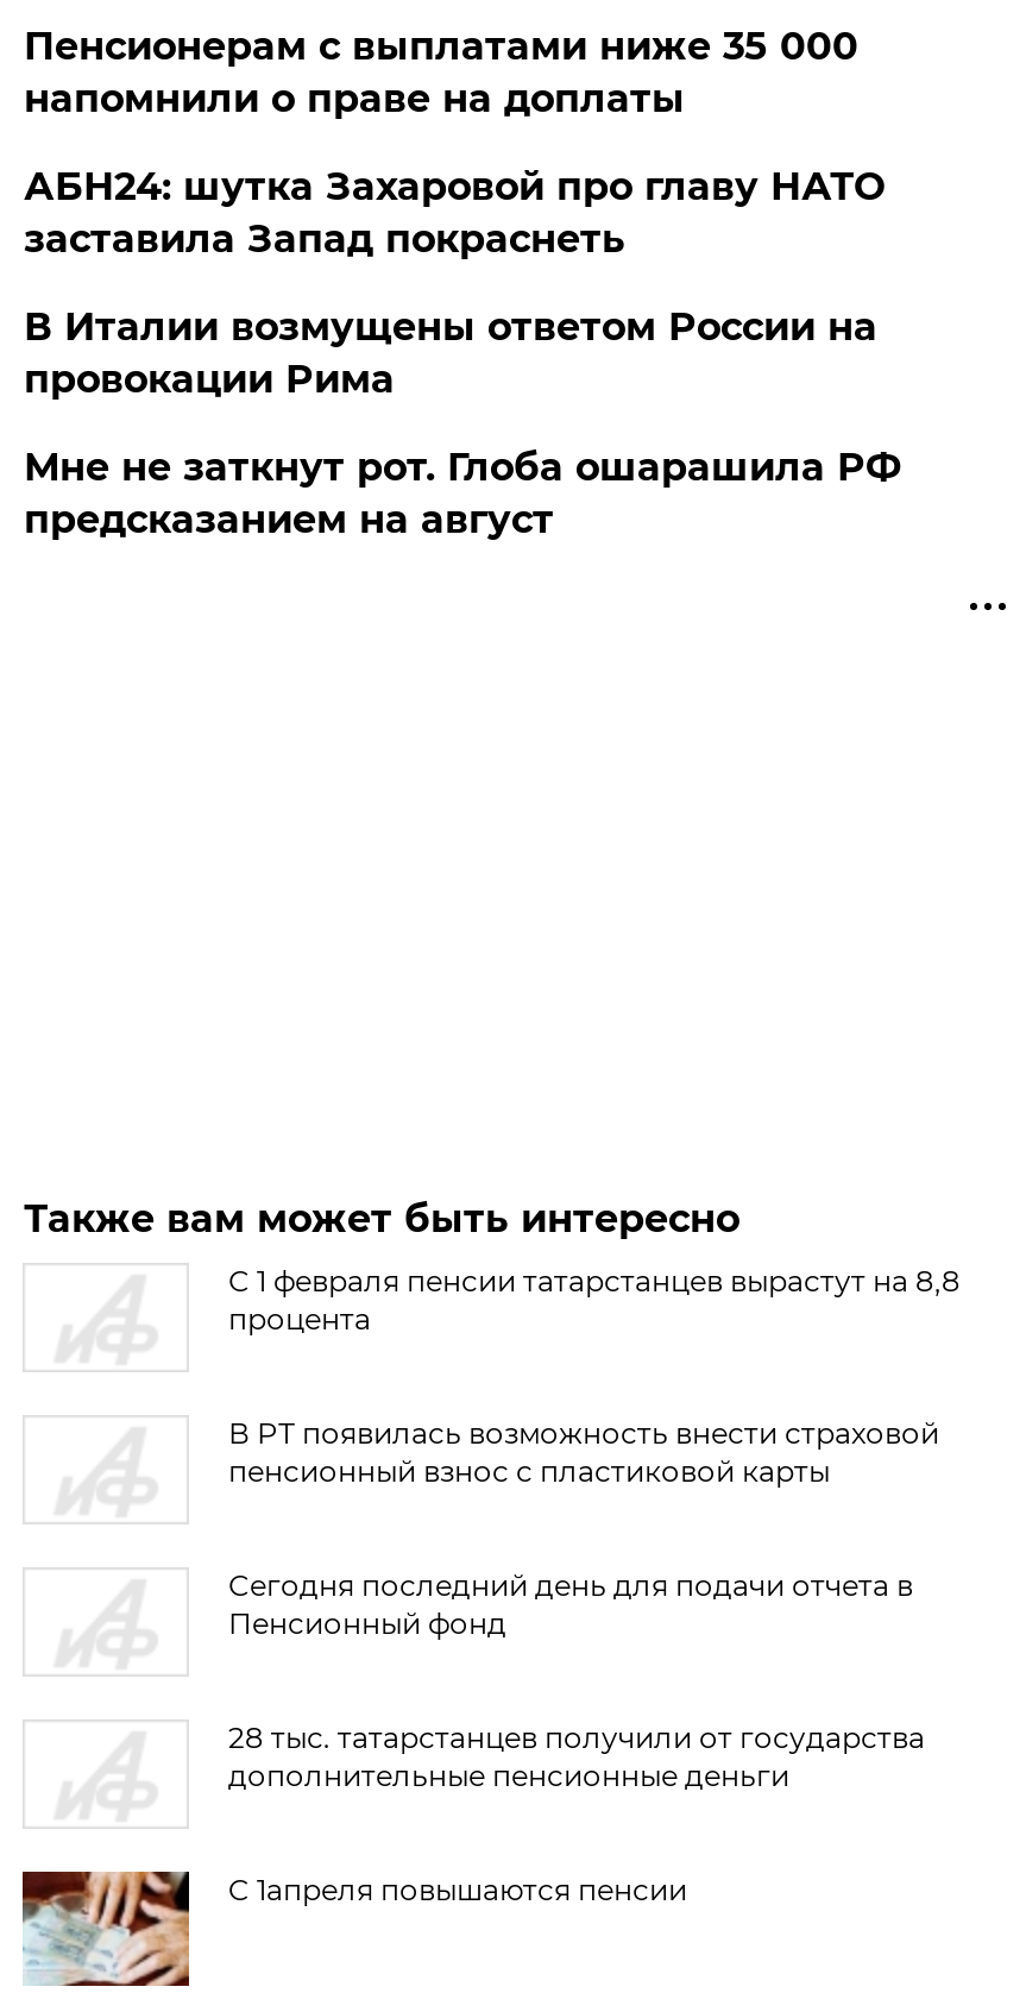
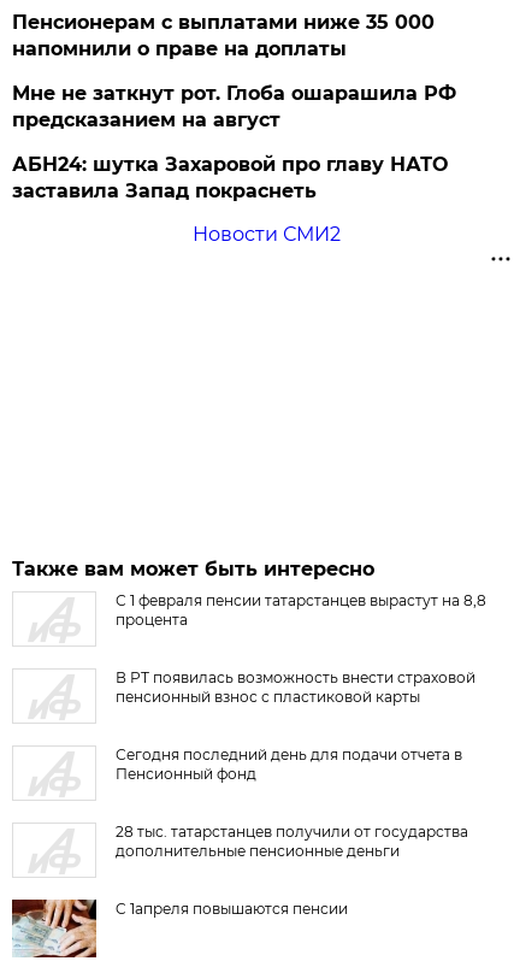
moved down: АБН24: шутка Захаровой про главу НАТО | заставила Запад покраснеть

- В Италии возмущены ответом России на
- провокации Рима

moved up: Мне не заткнут рот. Глоба ошарашила РФ | предсказанием на август

+ Новости СМИ2
